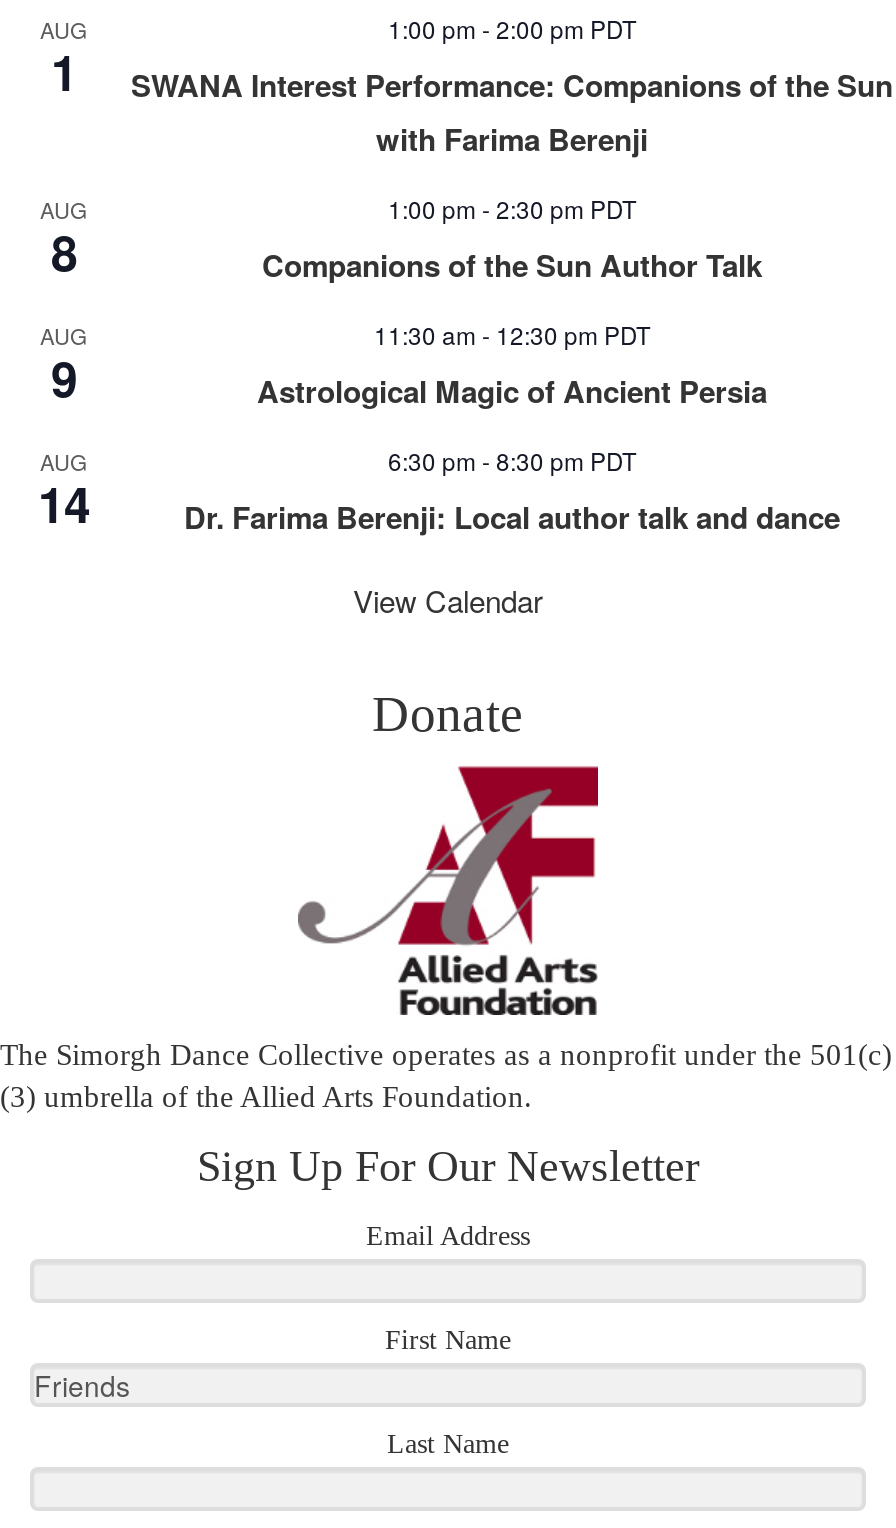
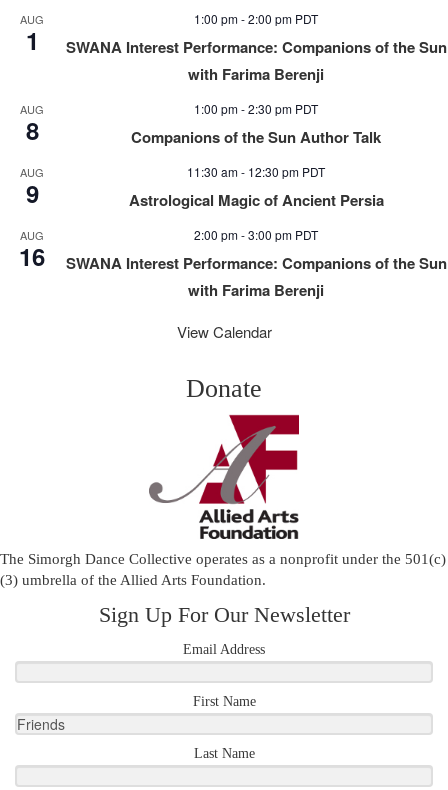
- 6:30 pm - 8:30 pm PDT
- Dr. Farima Berenji: Local author talk and dance
+ 2:00 pm - 3:00 pm PDT
+ SWANA Interest Performance: Companions of the Sun
+ with Farima Berenji

- 14
+ 16
